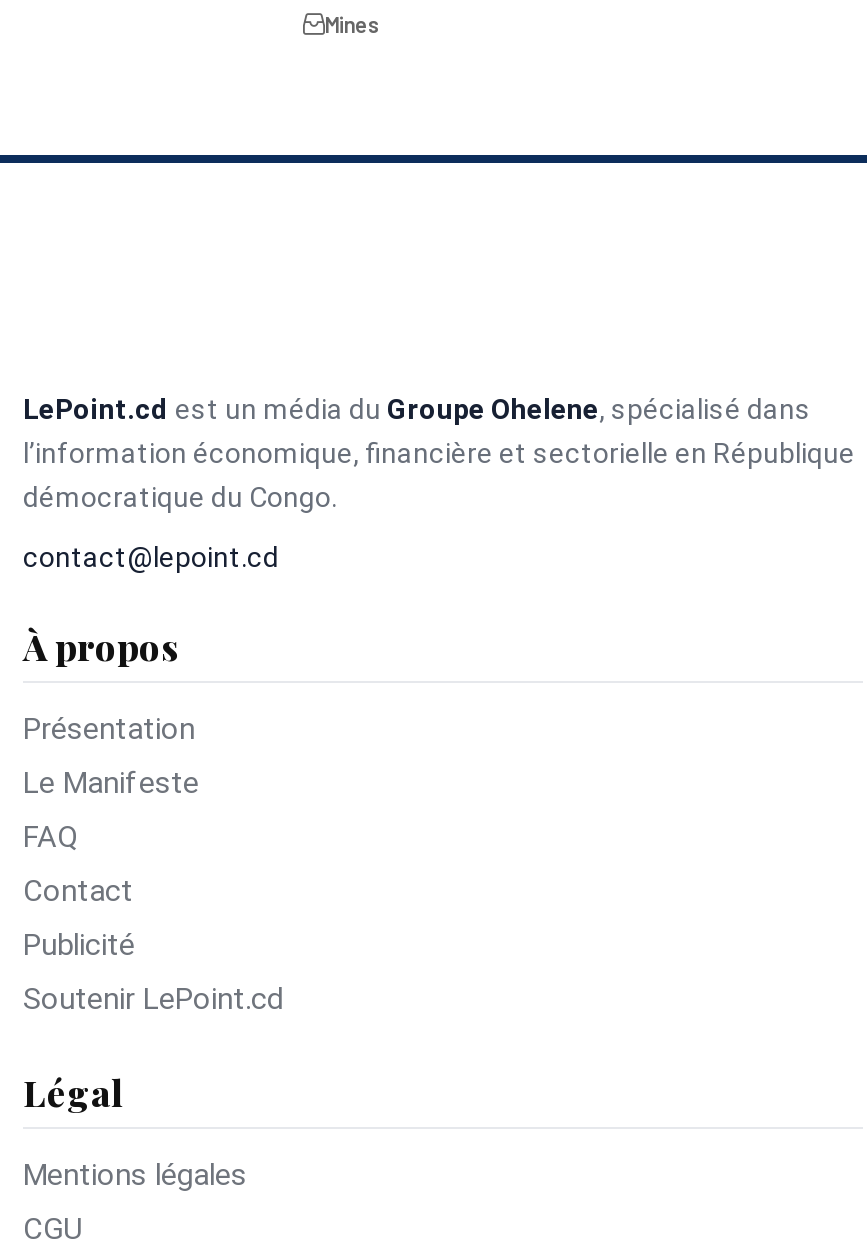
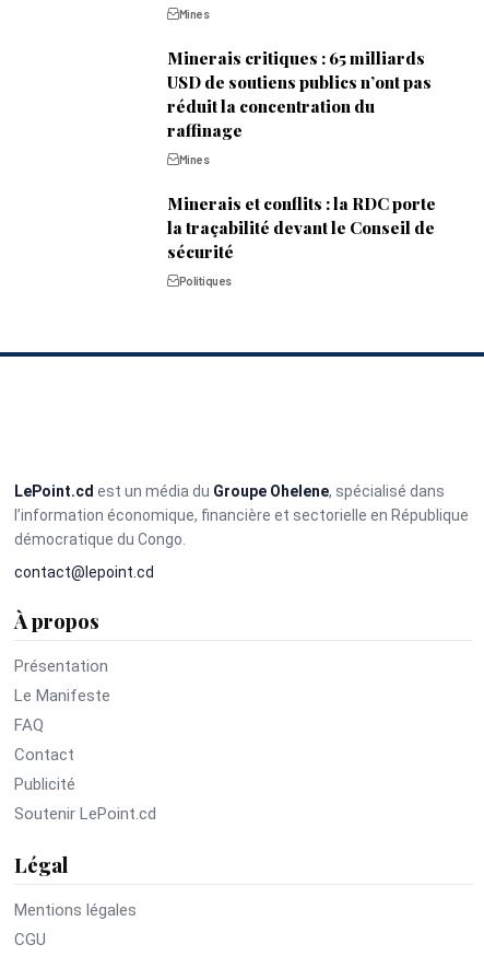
+ Minerais critiques : 65 milliards
+ USD de soutiens publics n’ont pas
+ réduit la concentration du
+ raffinage
+ Mines
+ Minerais et conflits : la RDC porte
+ la traçabilité devant le Conseil de
+ sécurité
+ Politiques
